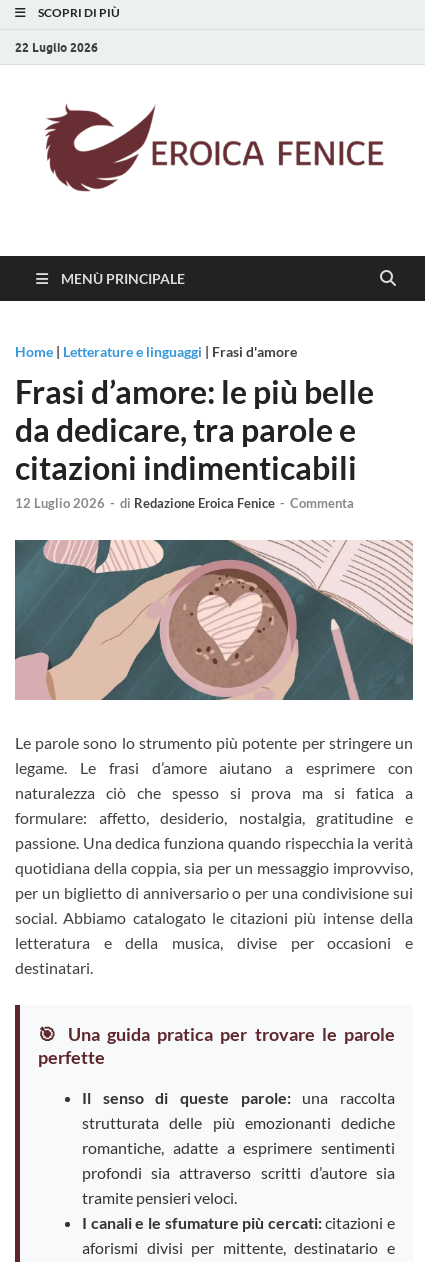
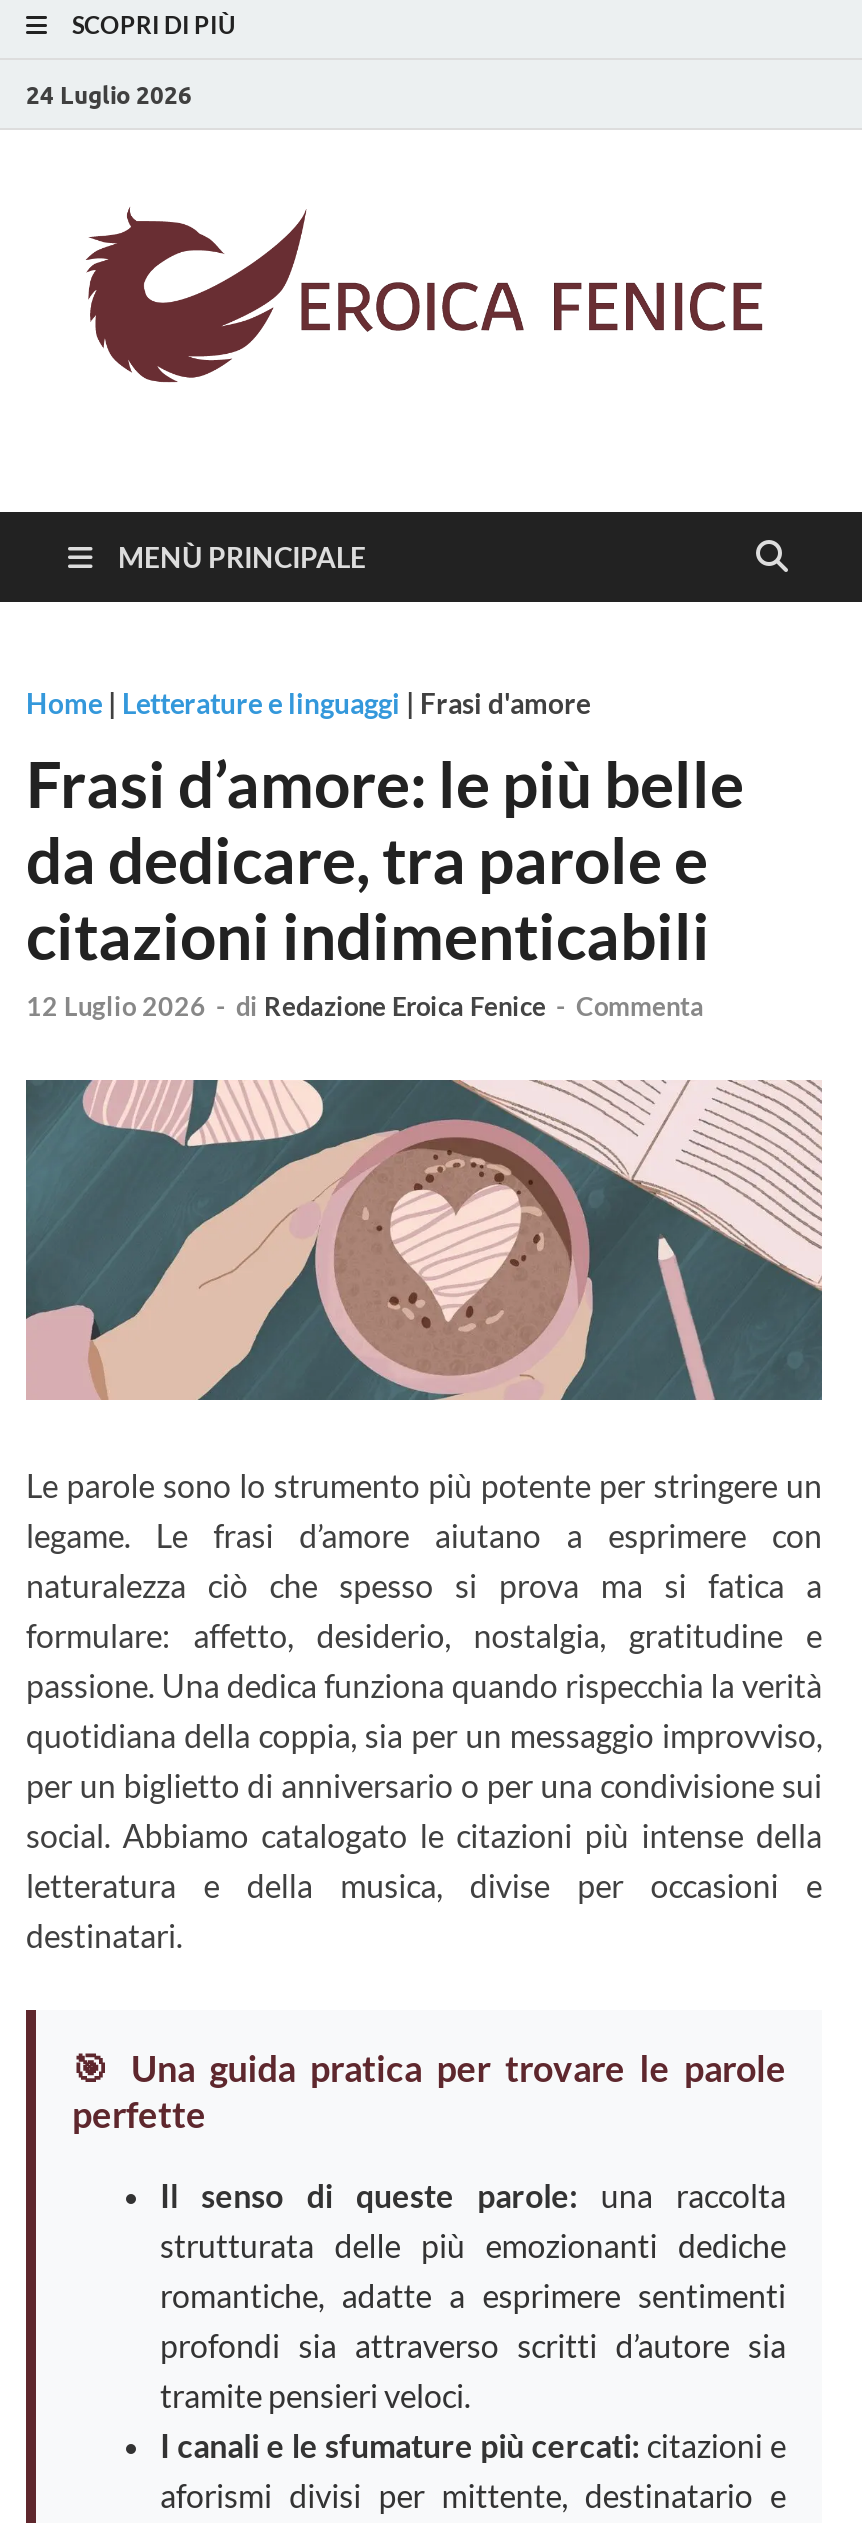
- 22 Luglio 2026
+ 24 Luglio 2026
